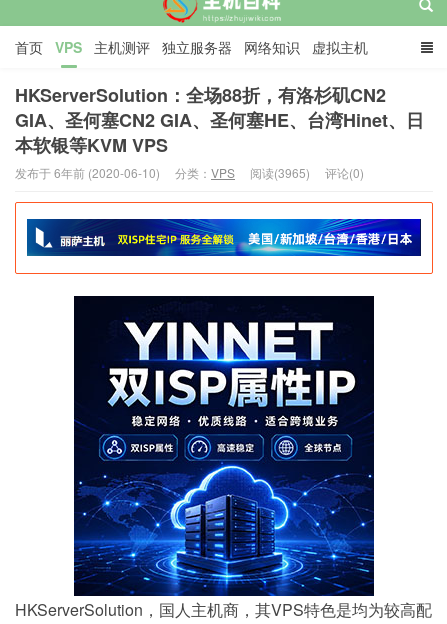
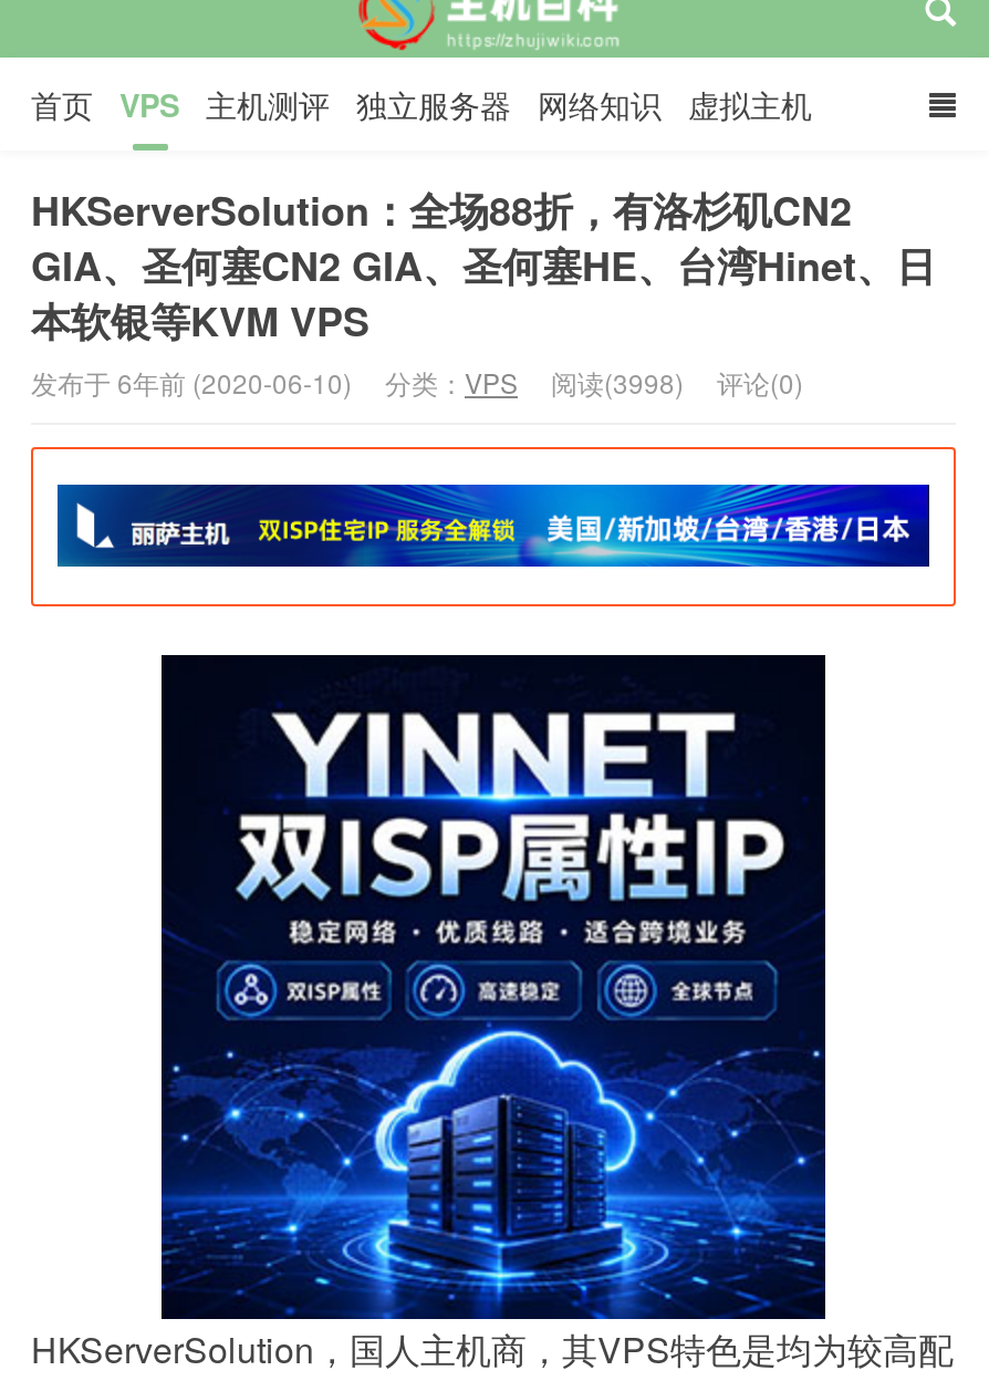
- 发布于 6年前 (2020-06-10) 分类：VPS 阅读(3965) 评论(0)
+ 发布于 6年前 (2020-06-10) 分类：VPS 阅读(3998) 评论(0)
